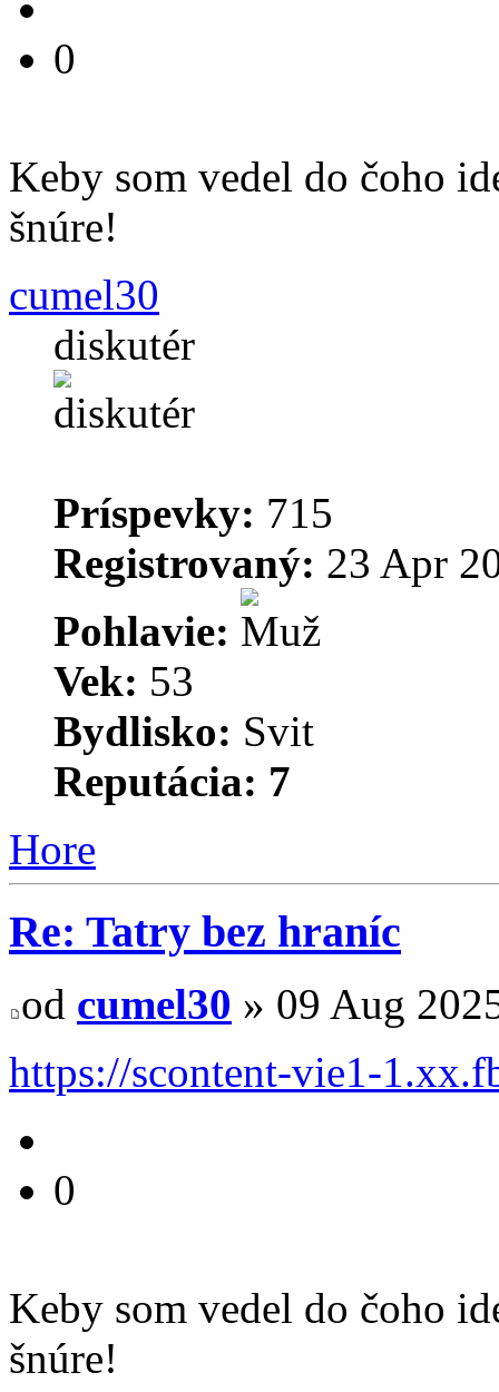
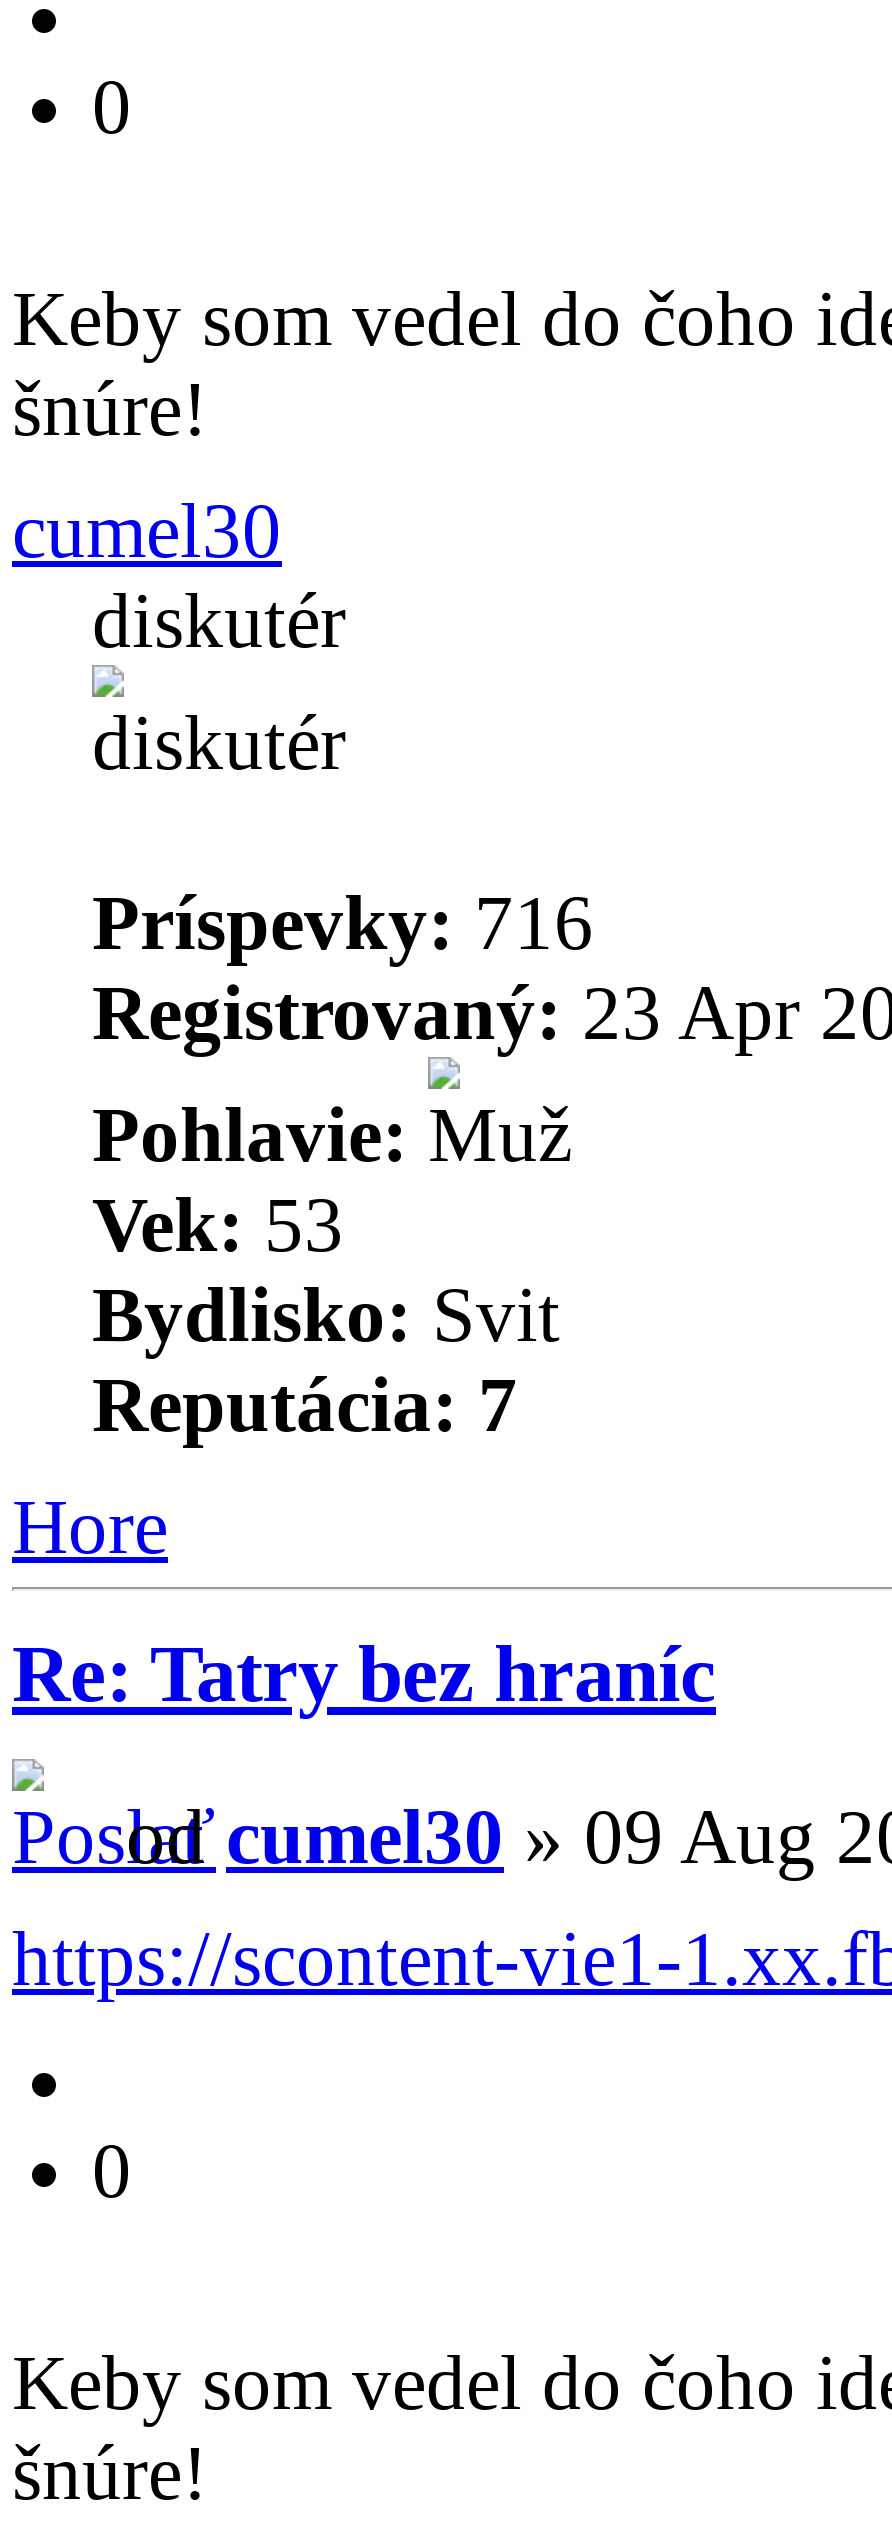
- Príspevky: 715
+ Príspevky: 716
